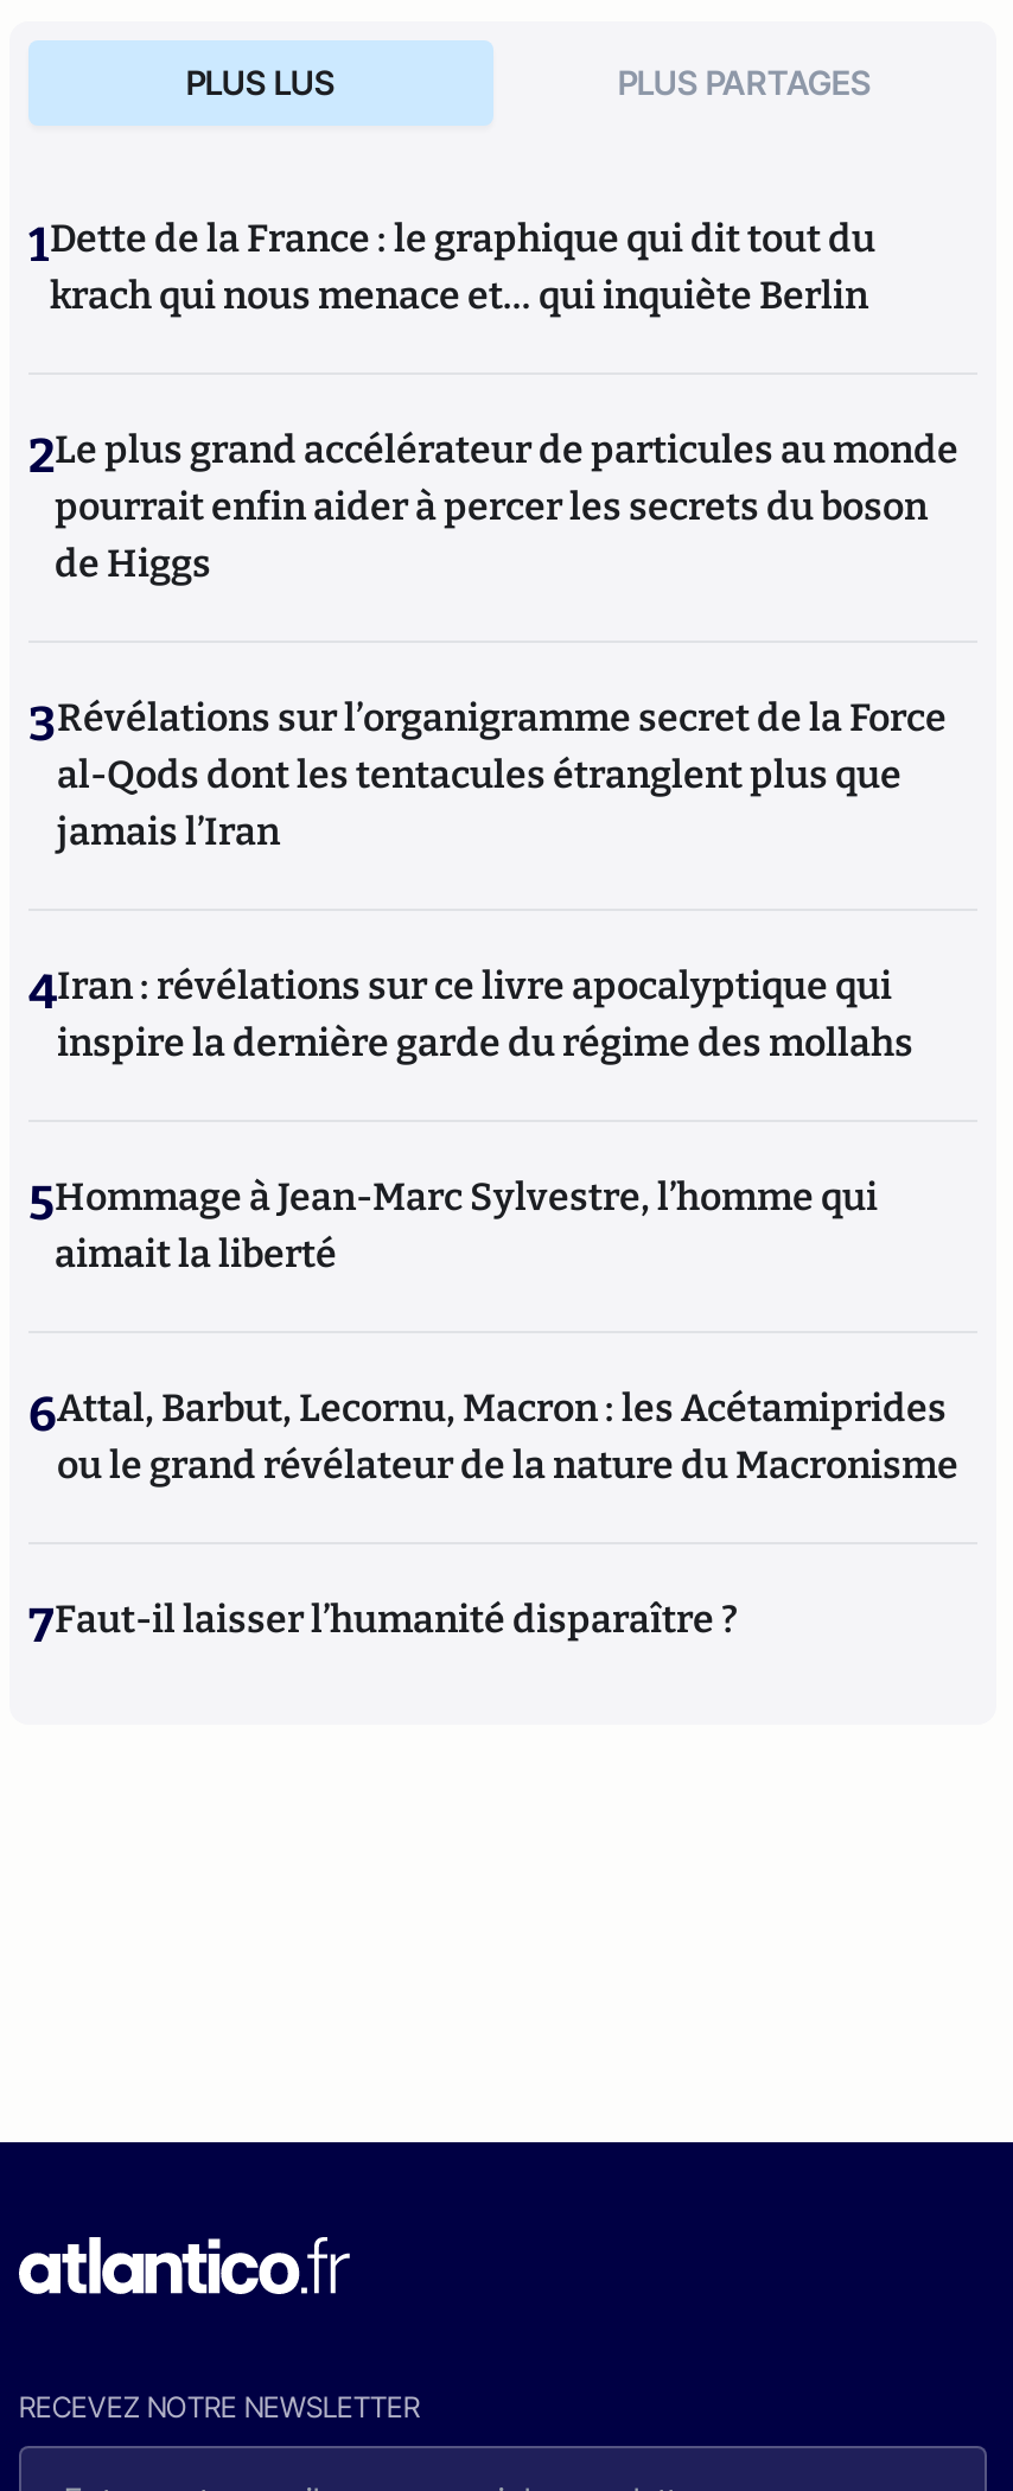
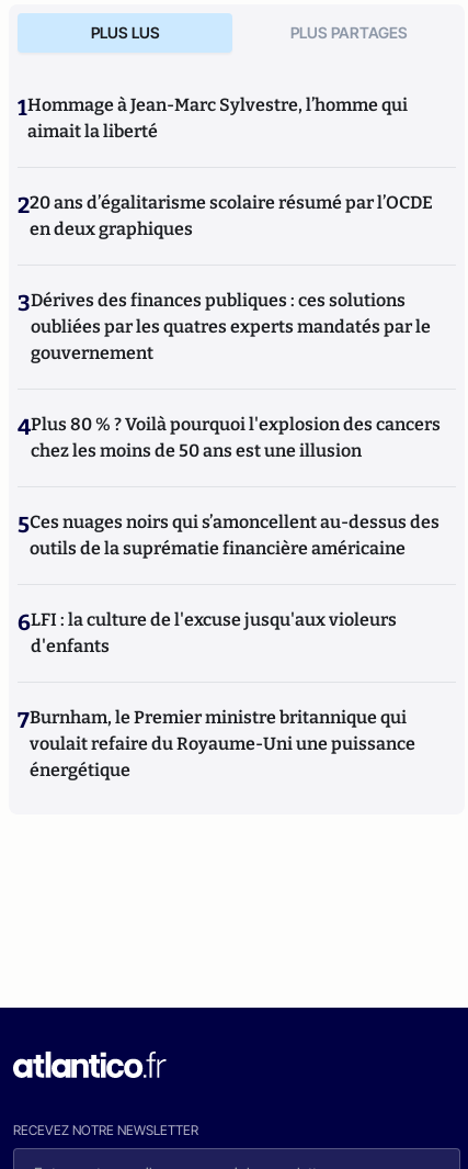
- 1Dette de la France : le graphique qui dit tout du
- krach qui nous menace et… qui inquiète Berlin
- 2Le plus grand accélérateur de particules au monde
- pourrait enfin aider à percer les secrets du boson
- de Higgs
- 3Révélations sur l’organigramme secret de la Force
- al-Qods dont les tentacules étranglent plus que
- jamais l’Iran
- 4Iran : révélations sur ce livre apocalyptique qui
- inspire la dernière garde du régime des mollahs
- 5Hommage à Jean-Marc Sylvestre, l’homme qui
+ 1Hommage à Jean-Marc Sylvestre, l’homme qui

moved up: aimait la liberté

- 6Attal, Barbut, Lecornu, Macron : les Acétamiprides
- ou le grand révélateur de la nature du Macronisme
- 7Faut-il laisser l’humanité disparaître ?
+ 220 ans d’égalitarisme scolaire résumé par l’OCDE
+ en deux graphiques
+ 3Dérives des finances publiques : ces solutions
+ oubliées par les quatres experts mandatés par le
+ gouvernement
+ 4Plus 80 % ? Voilà pourquoi l'explosion des cancers
+ chez les moins de 50 ans est une illusion
+ 5Ces nuages noirs qui s’amoncellent au-dessus des
+ outils de la suprématie financière américaine
+ 6LFI : la culture de l'excuse jusqu'aux violeurs
+ d'enfants
+ 7Burnham, le Premier ministre britannique qui
+ voulait refaire du Royaume-Uni une puissance
+ énergétique
